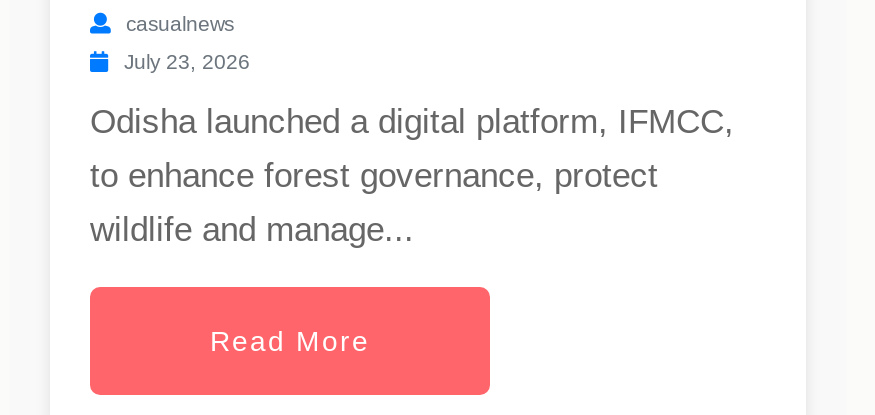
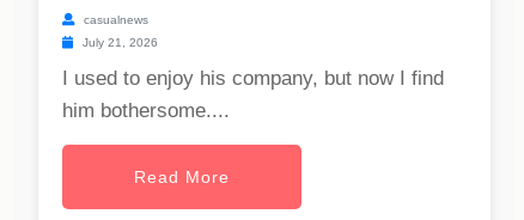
- July 23, 2026
+ July 21, 2026

- Odisha launched a digital platform, IFMCC,
- to enhance forest governance, protect
- wildlife and manage...
+ I used to enjoy his company, but now I find
+ him bothersome....
